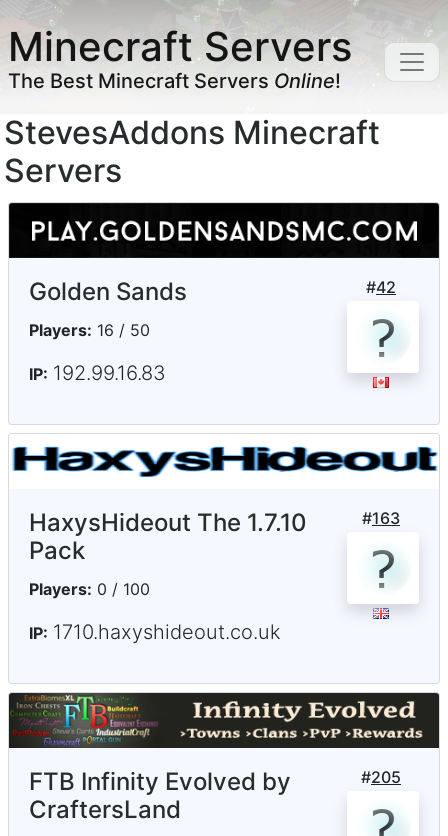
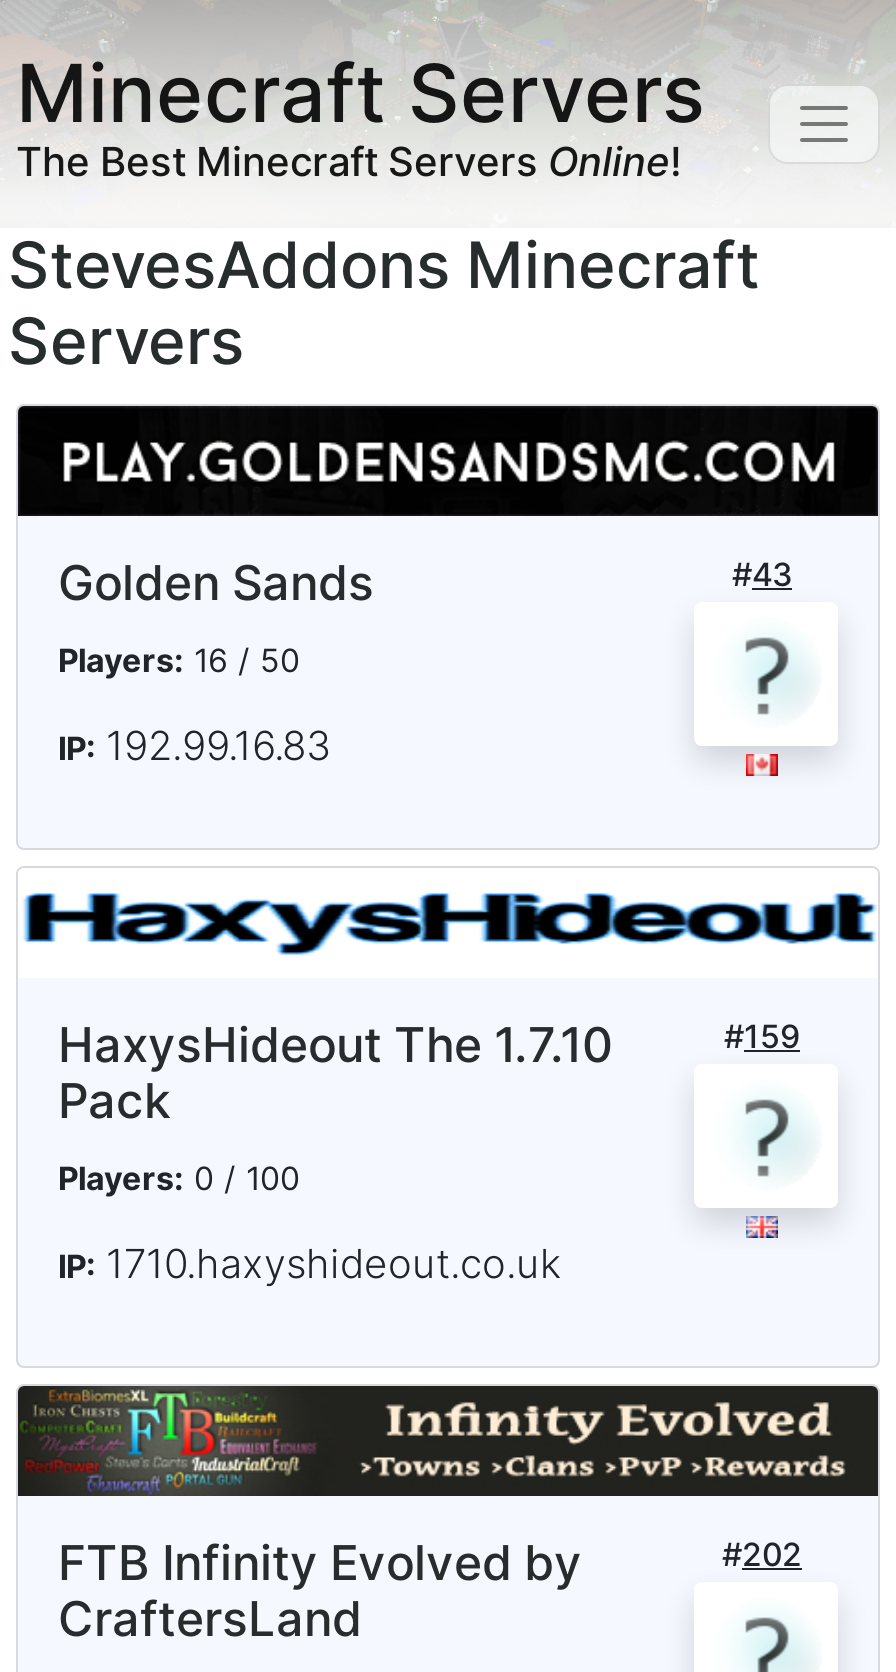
- #42
+ #43

- #163
+ #159

- #205
+ #202
